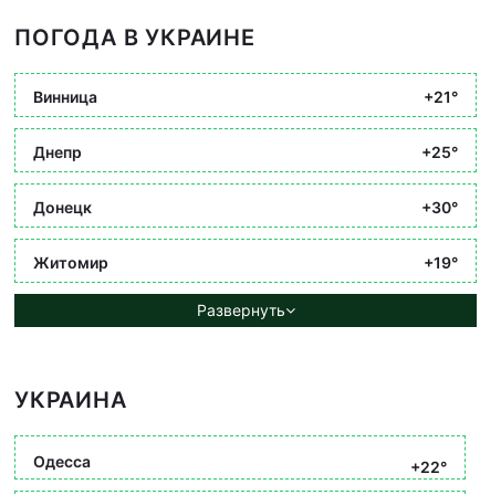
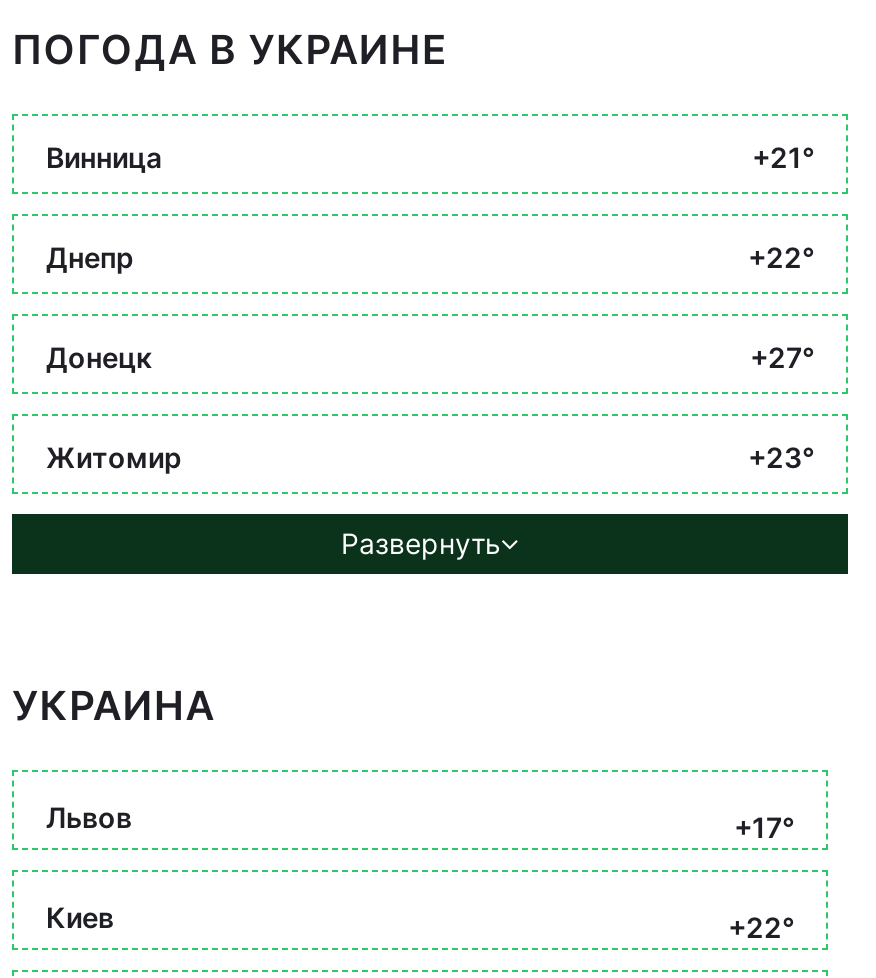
- +25°
+ +22°

- +30°
+ +27°

- +19°
+ +23°

- Одесса
+ Львов
+ +17°
+ Киев
